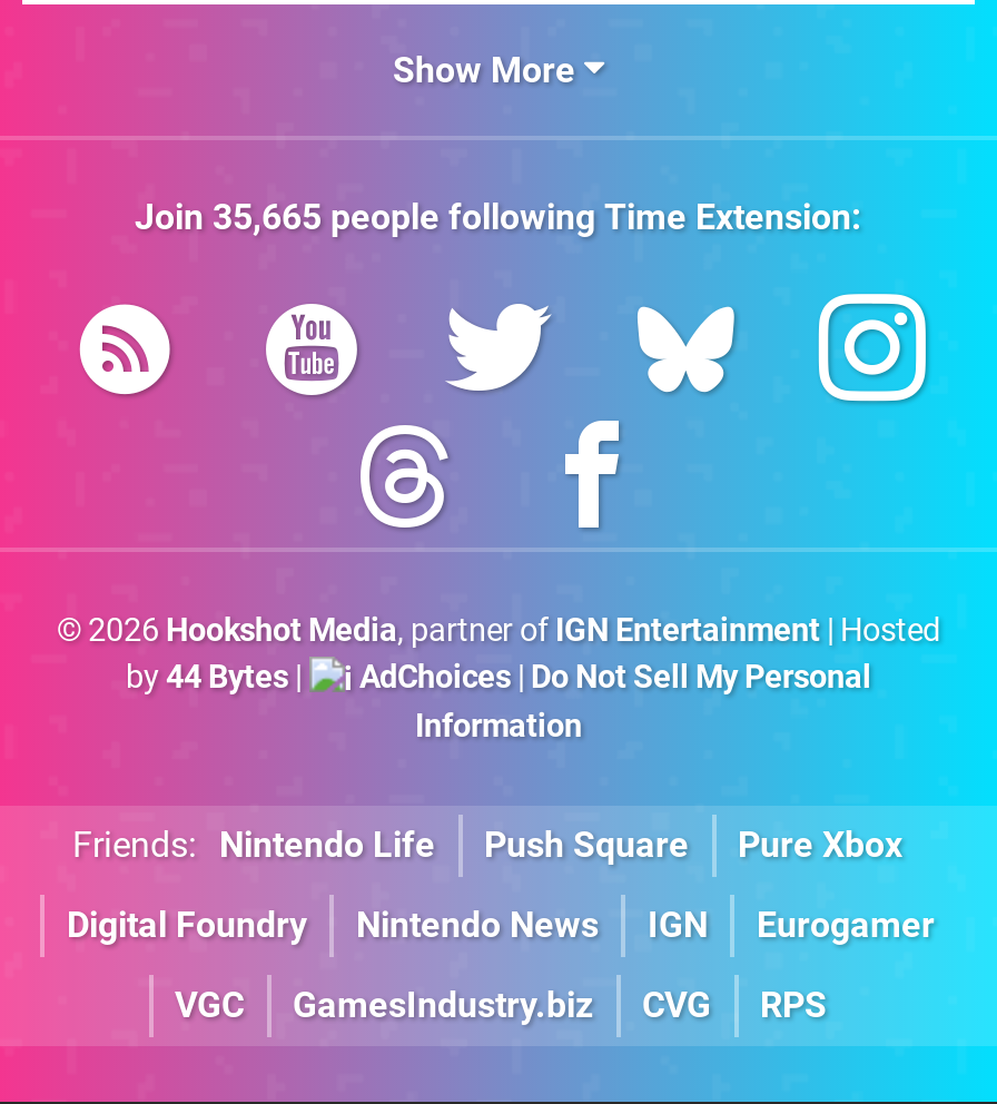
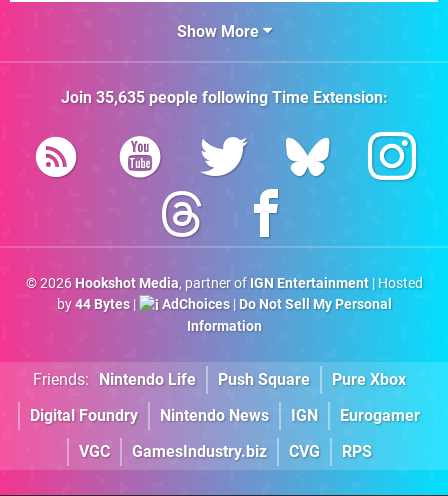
- Join 35,665 people following Time Extension:
+ Join 35,635 people following Time Extension:
